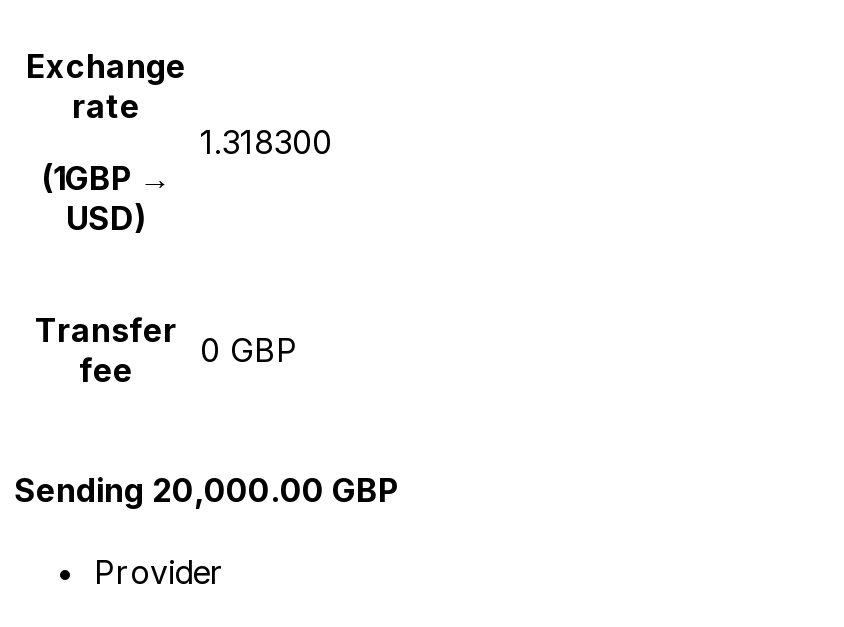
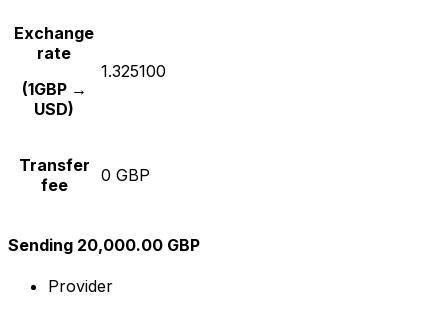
- 1.318300
+ 1.325100
